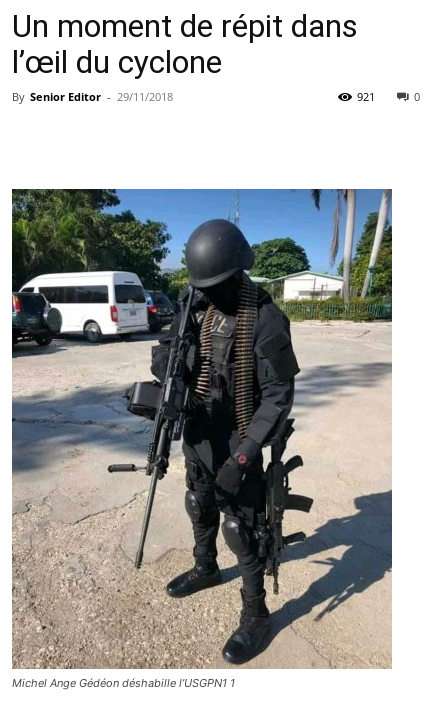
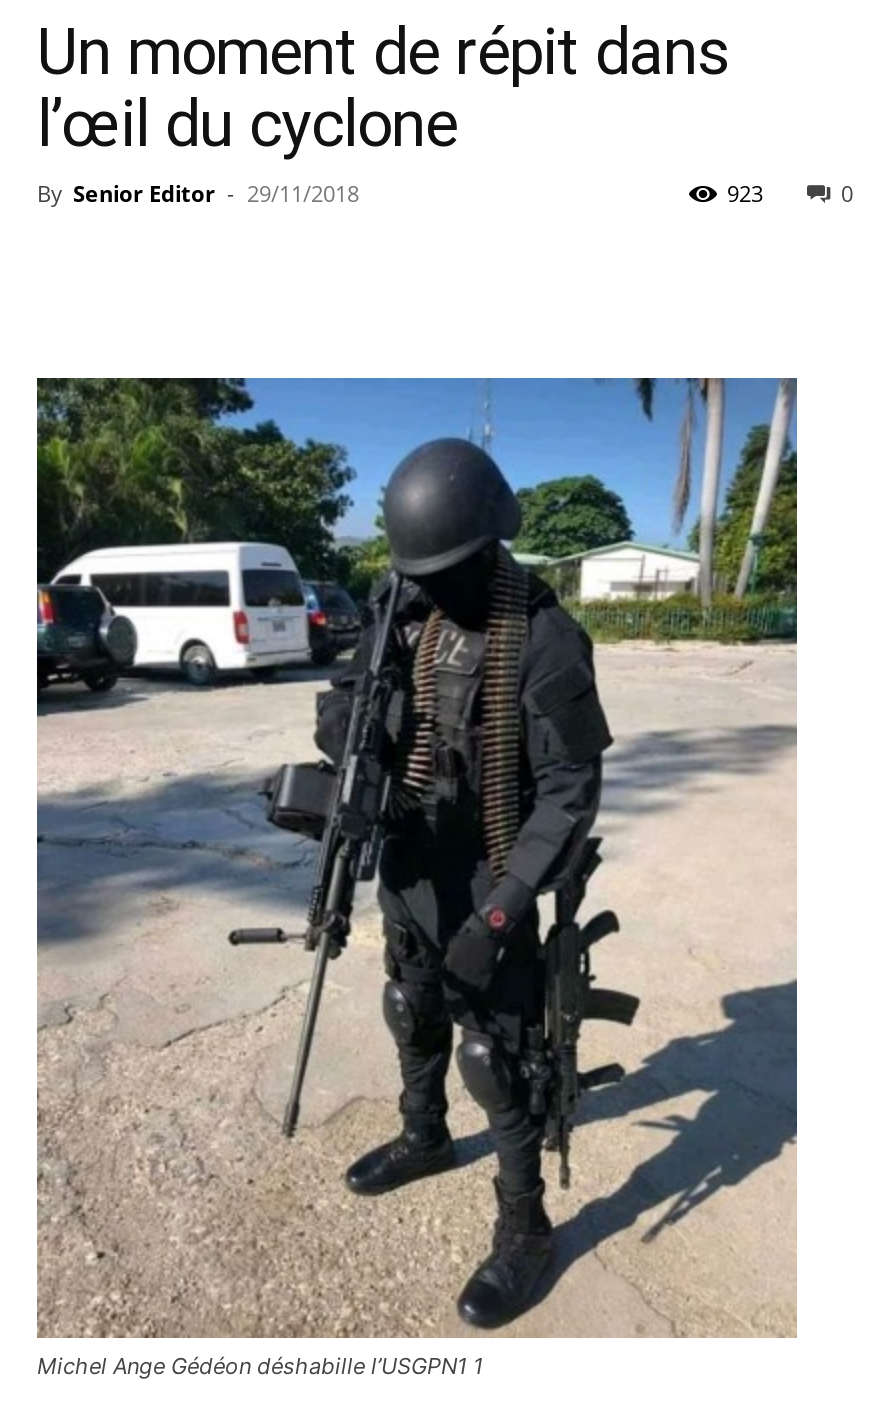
- 921
+ 923
